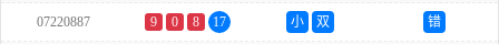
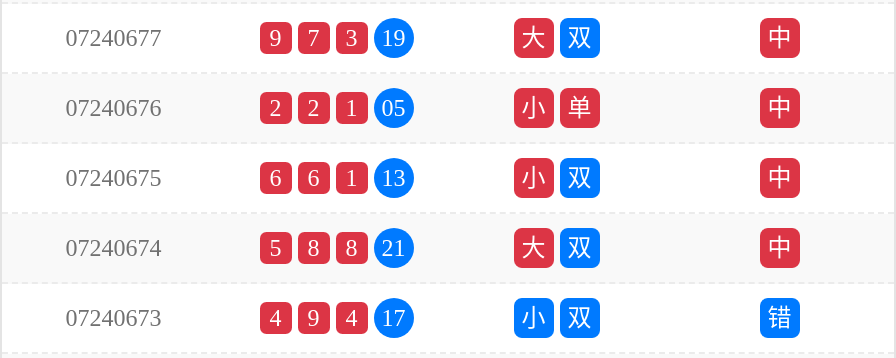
- 07220887
+ 07240677

- 0
+ 7
+ 3
+ 19
+ 大
+ 双
+ 中
+ 07240676
+ 2
+ 2
+ 1
+ 05
+ 小
+ 单
+ 中
+ 07240675
+ 6
+ 6
+ 1
+ 13
+ 小
+ 双
+ 中
+ 07240674
+ 5

+ 8
+ 21
+ 大
+ 双
+ 中
+ 07240673
+ 4
+ 9
+ 4
